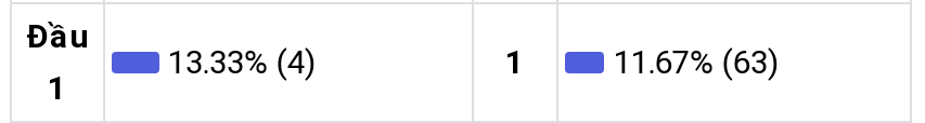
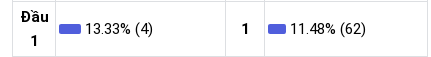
- 11.67% (63)
+ 11.48% (62)
